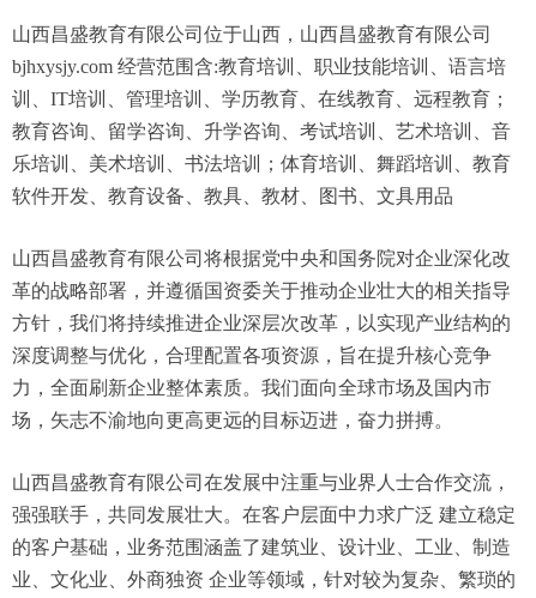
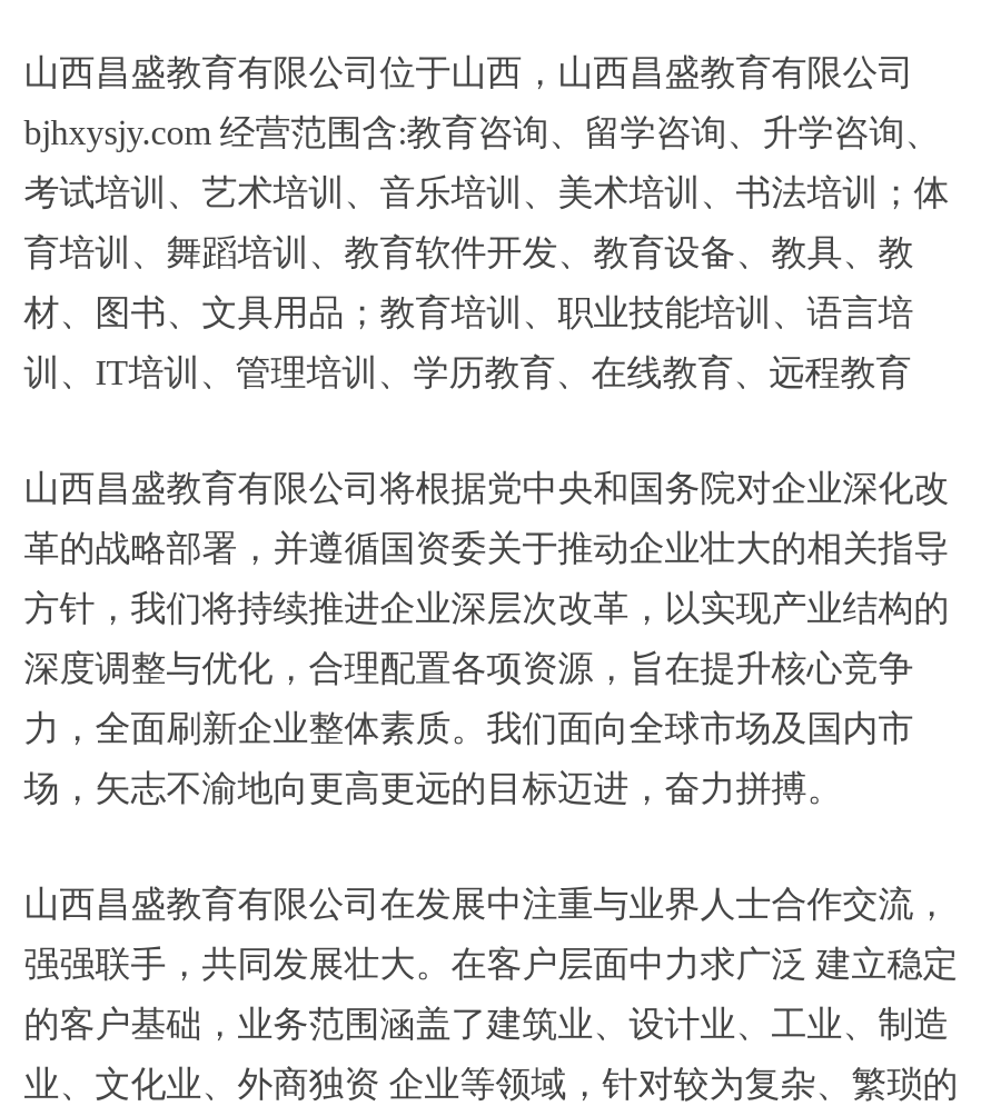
- bjhxysjy.com 经营范围含:教育培训、职业技能培训、语言培
+ bjhxysjy.com 经营范围含:教育咨询、留学咨询、升学咨询、

- 训、IT培训、管理培训、学历教育、在线教育、远程教育；
+ 考试培训、艺术培训、音乐培训、美术培训、书法培训；体

- 教育咨询、留学咨询、升学咨询、考试培训、艺术培训、音
+ 育培训、舞蹈培训、教育软件开发、教育设备、教具、教

- 乐培训、美术培训、书法培训；体育培训、舞蹈培训、教育
+ 材、图书、文具用品；教育培训、职业技能培训、语言培

- 软件开发、教育设备、教具、教材、图书、文具用品
+ 训、IT培训、管理培训、学历教育、在线教育、远程教育
